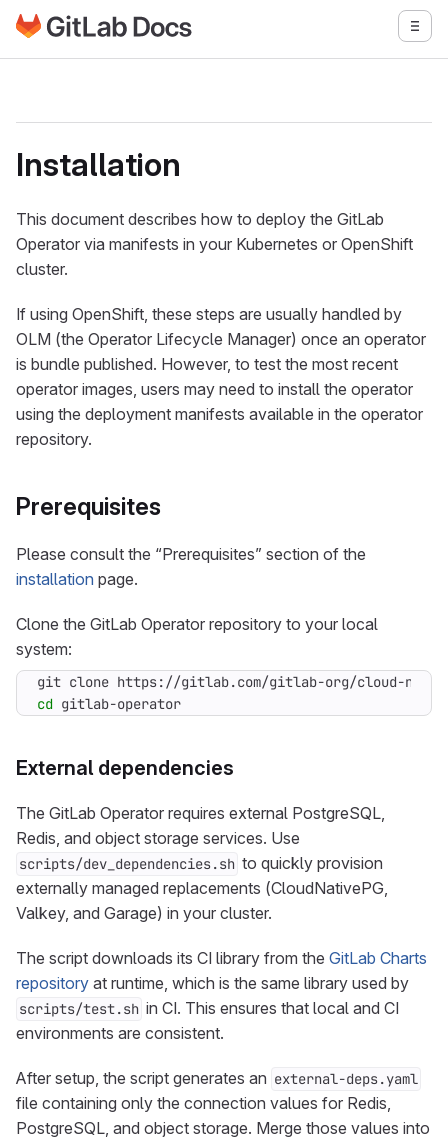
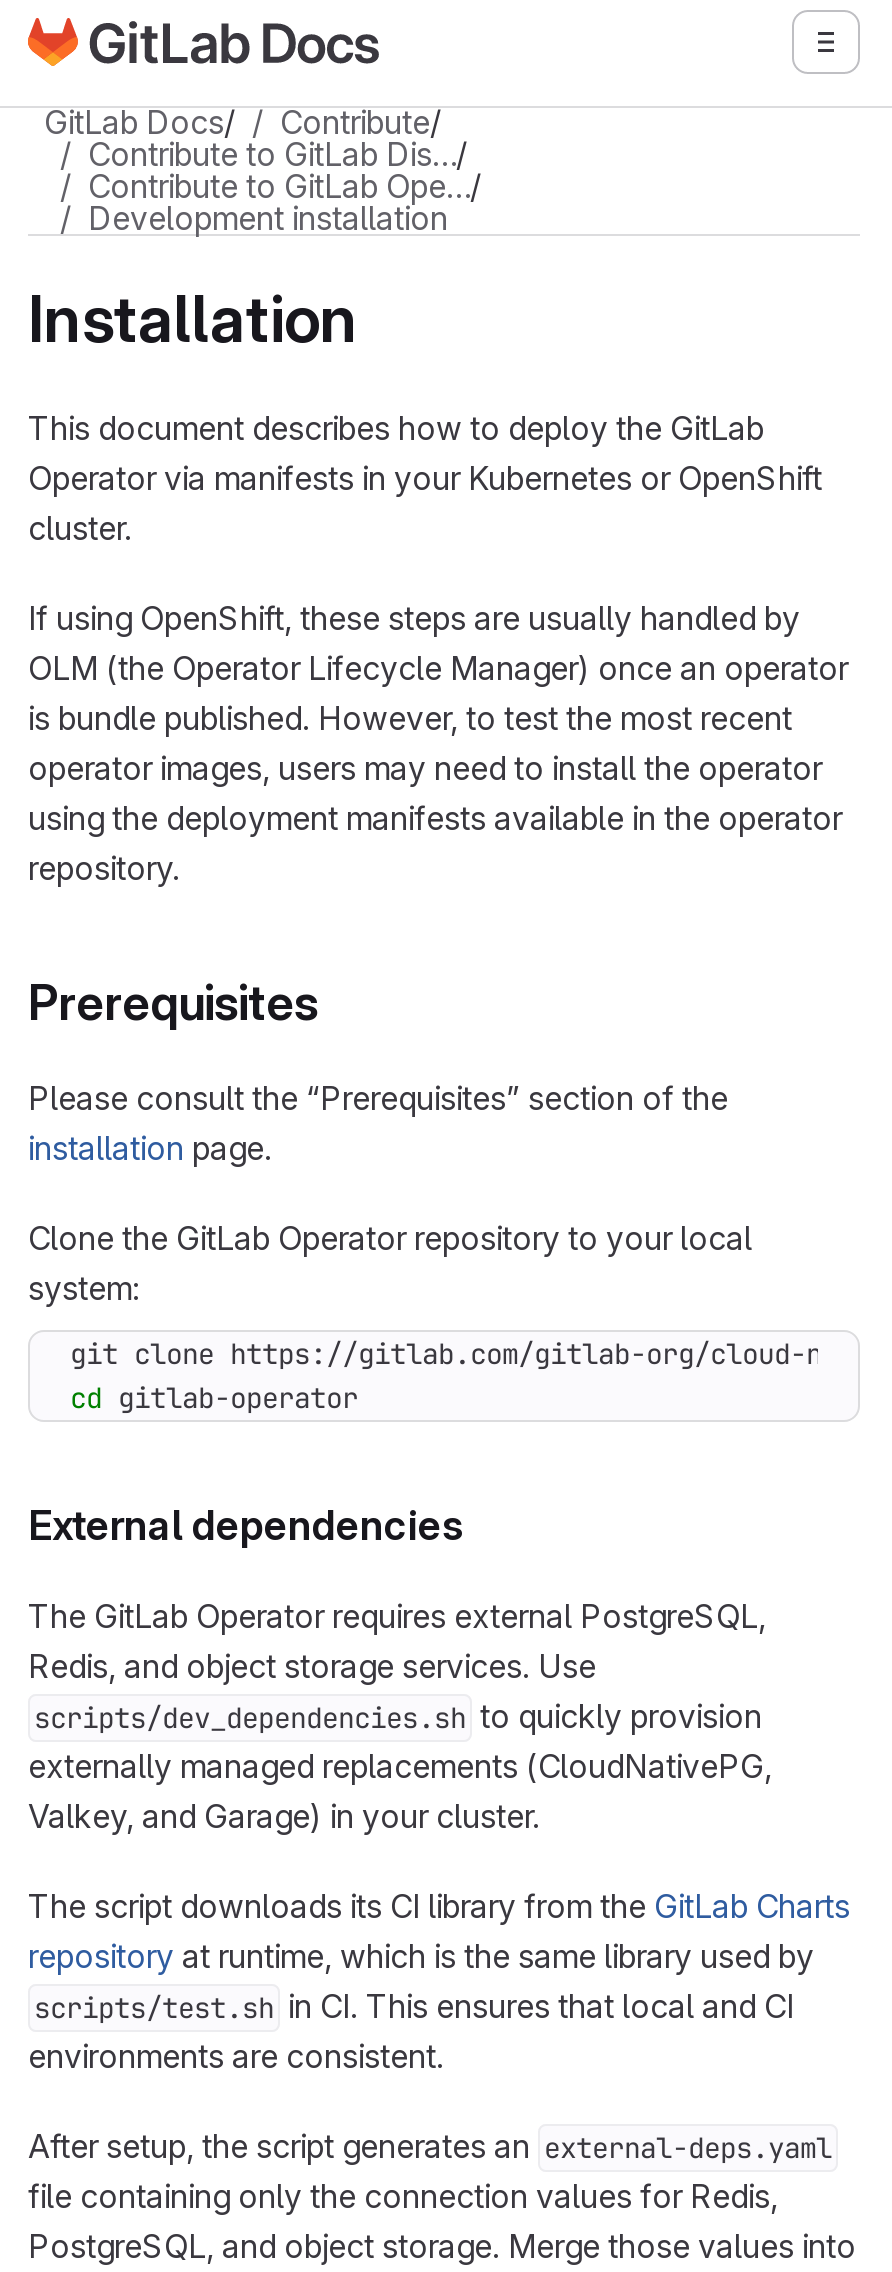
+ GitLab Docs/
+ Contribute/
+ Contribute to GitLab Dis…/
+ Contribute to GitLab Ope…/
+ Development installation
